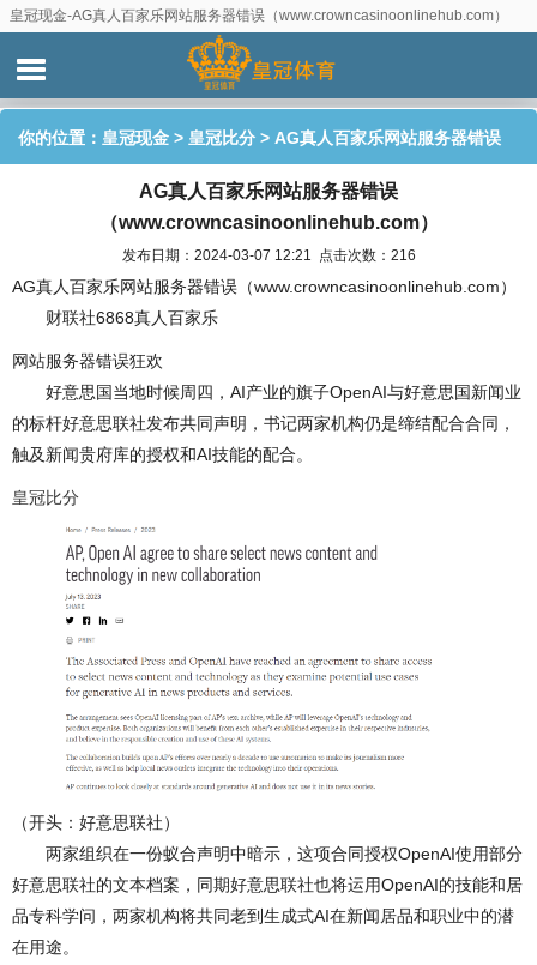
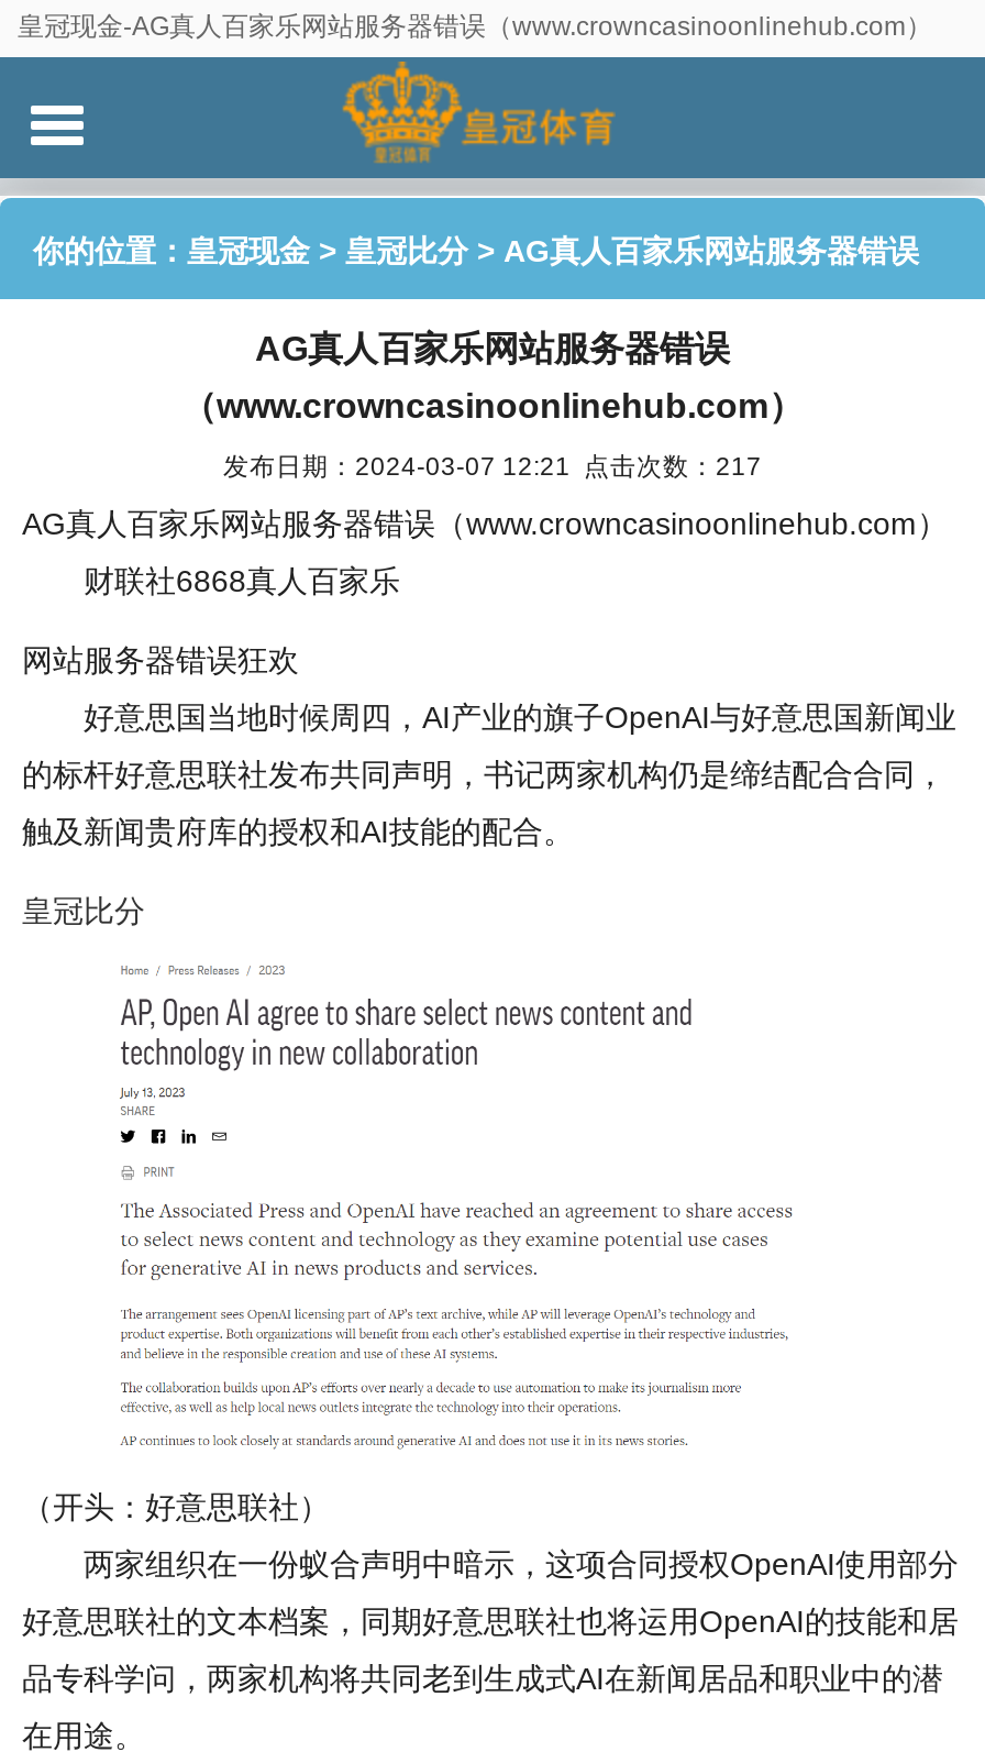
- 发布日期：2024-03-07 12:21 点击次数：216
+ 发布日期：2024-03-07 12:21 点击次数：217
